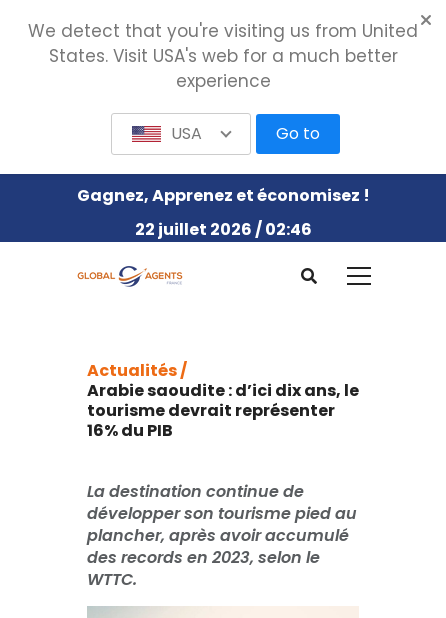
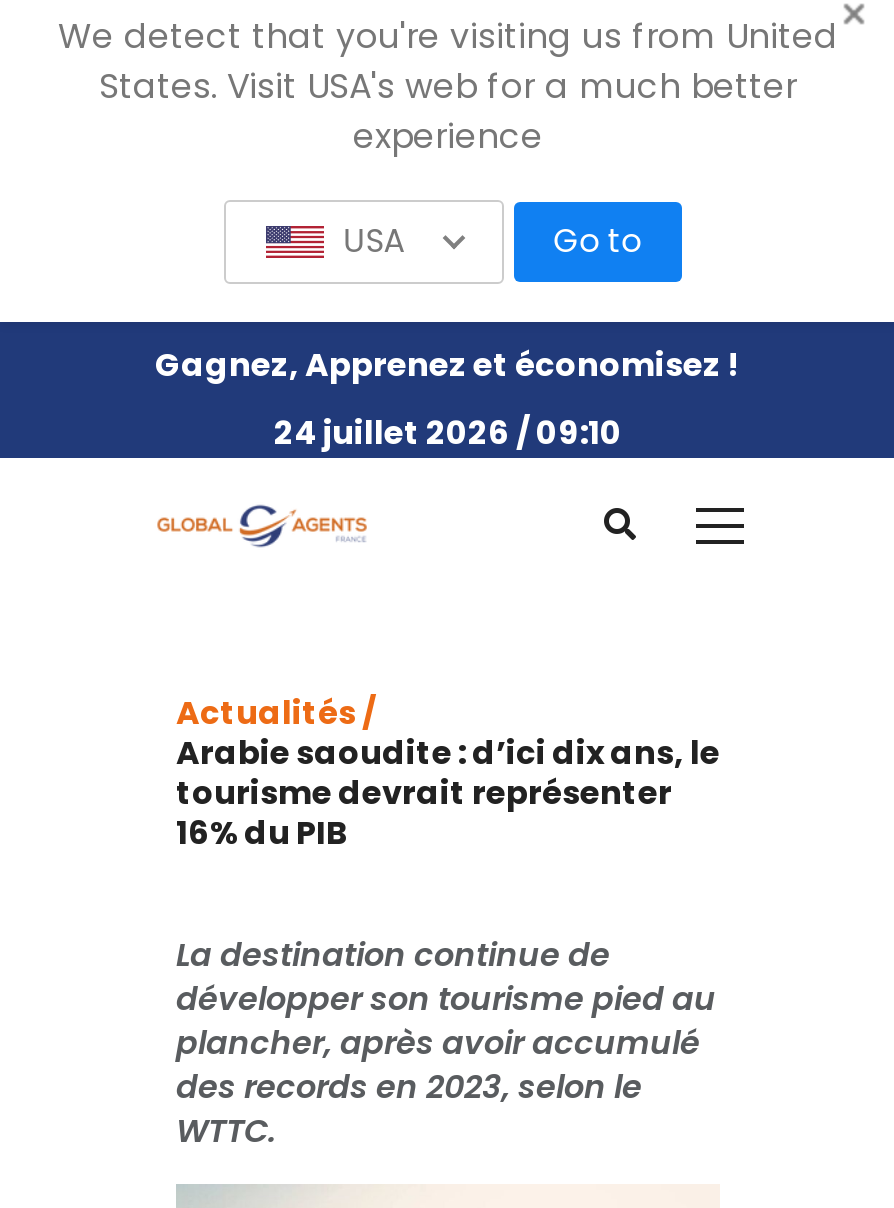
- 22 juillet 2026 / 02:46
+ 24 juillet 2026 / 09:10
